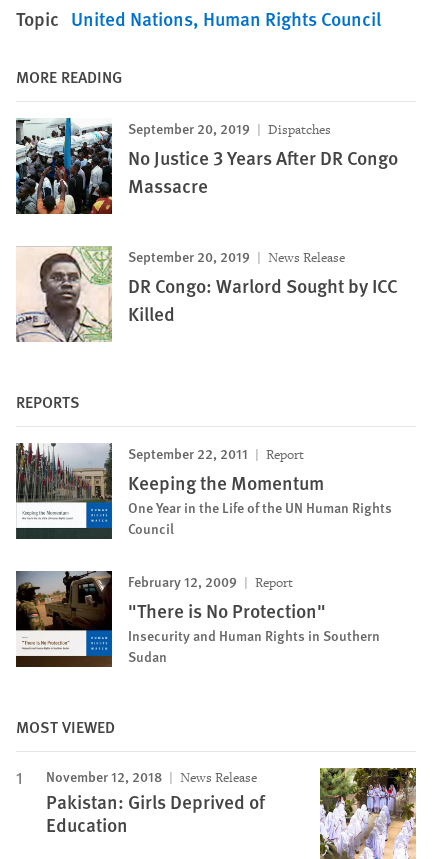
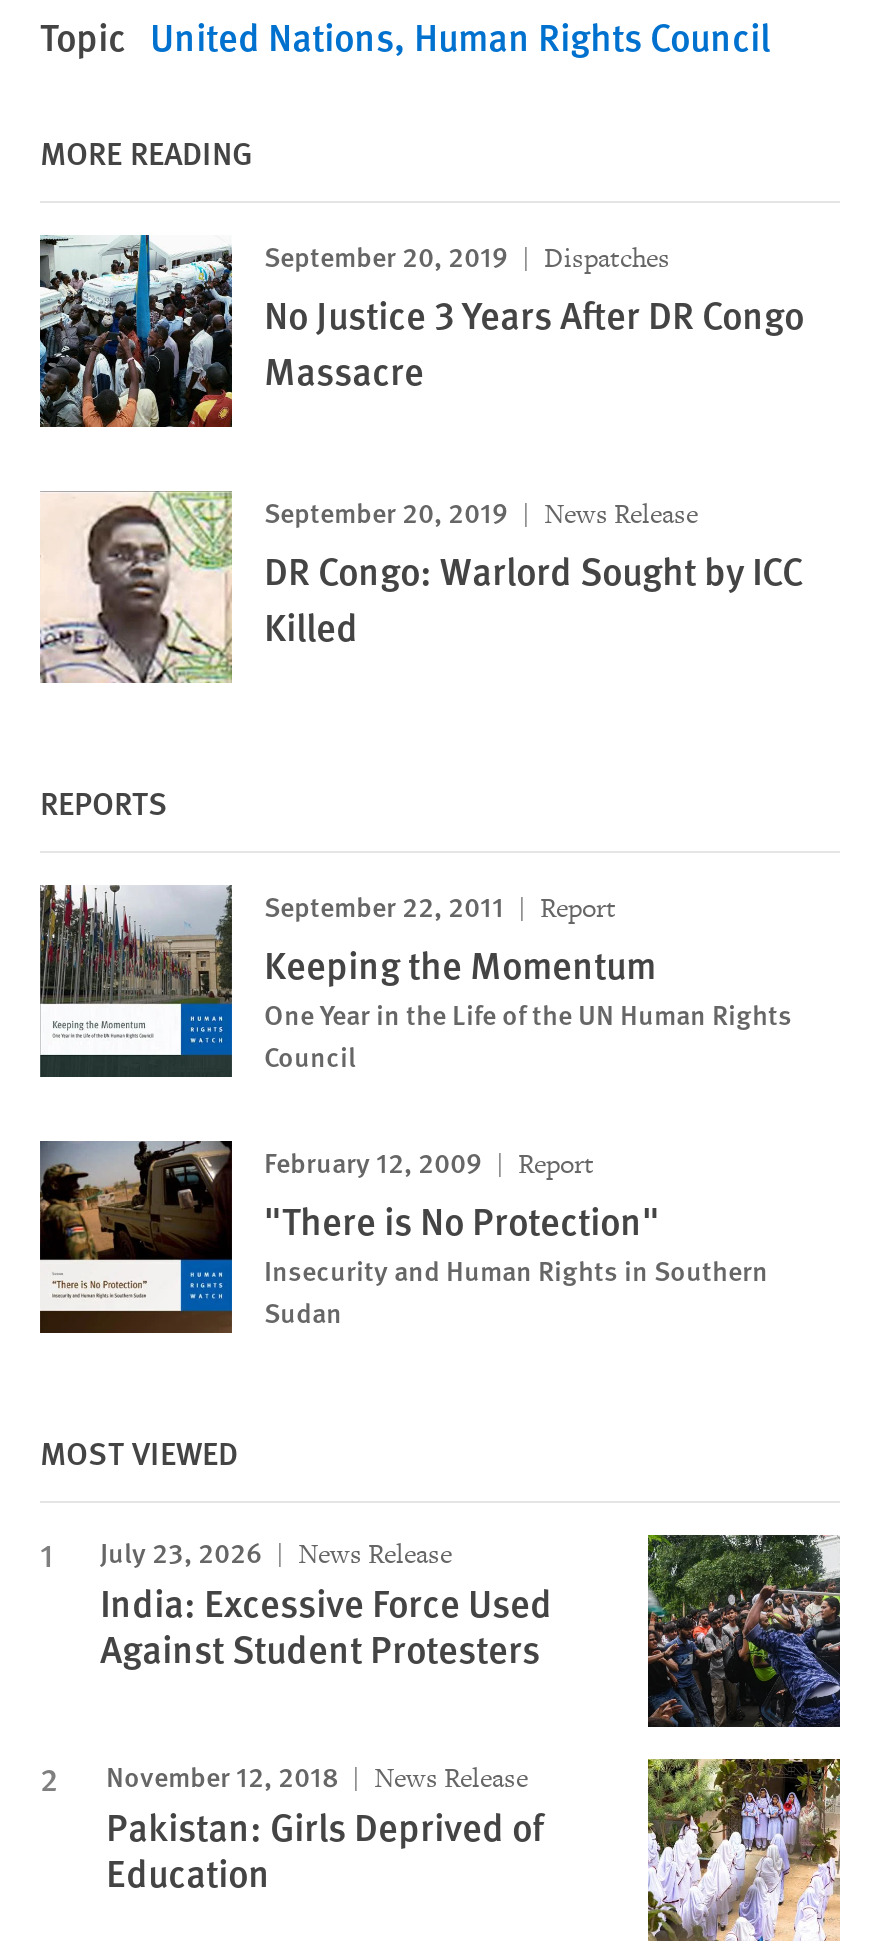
+ July 23, 2026
+ News Release
+ India: Excessive Force Used
+ Against Student Protesters

+ [image]
